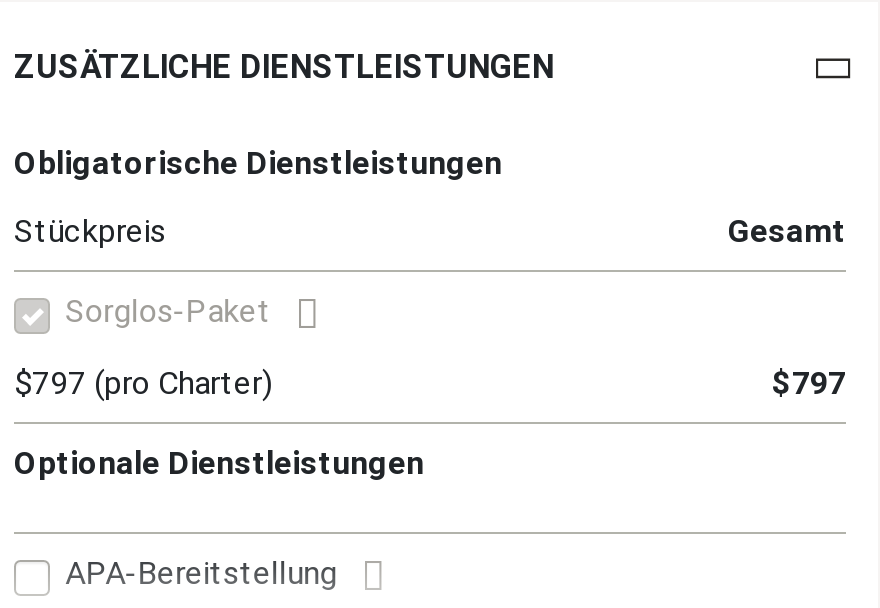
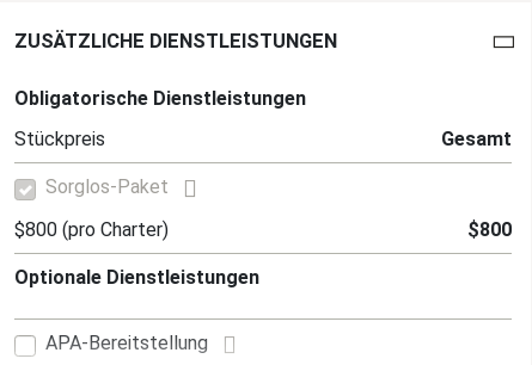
- $797 (pro Charter)
+ $800 (pro Charter)

- $797
+ $800
